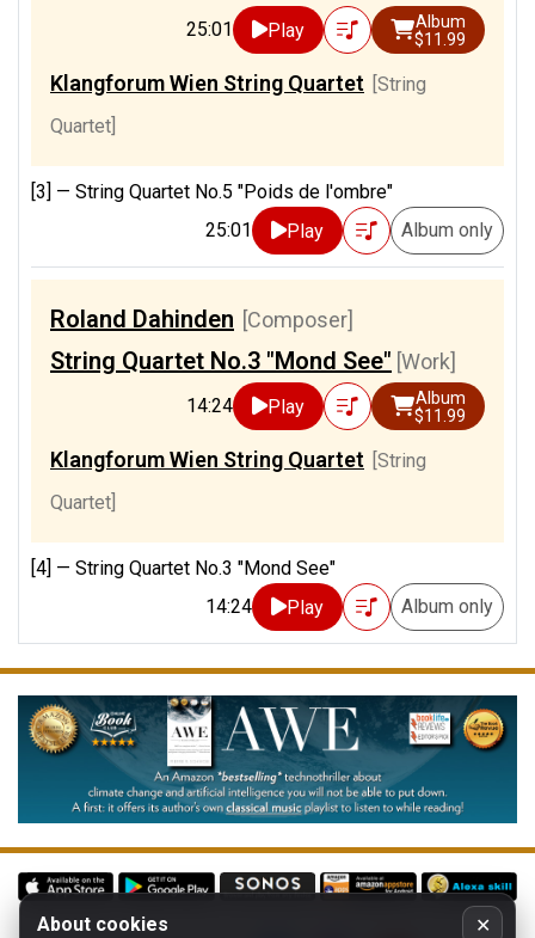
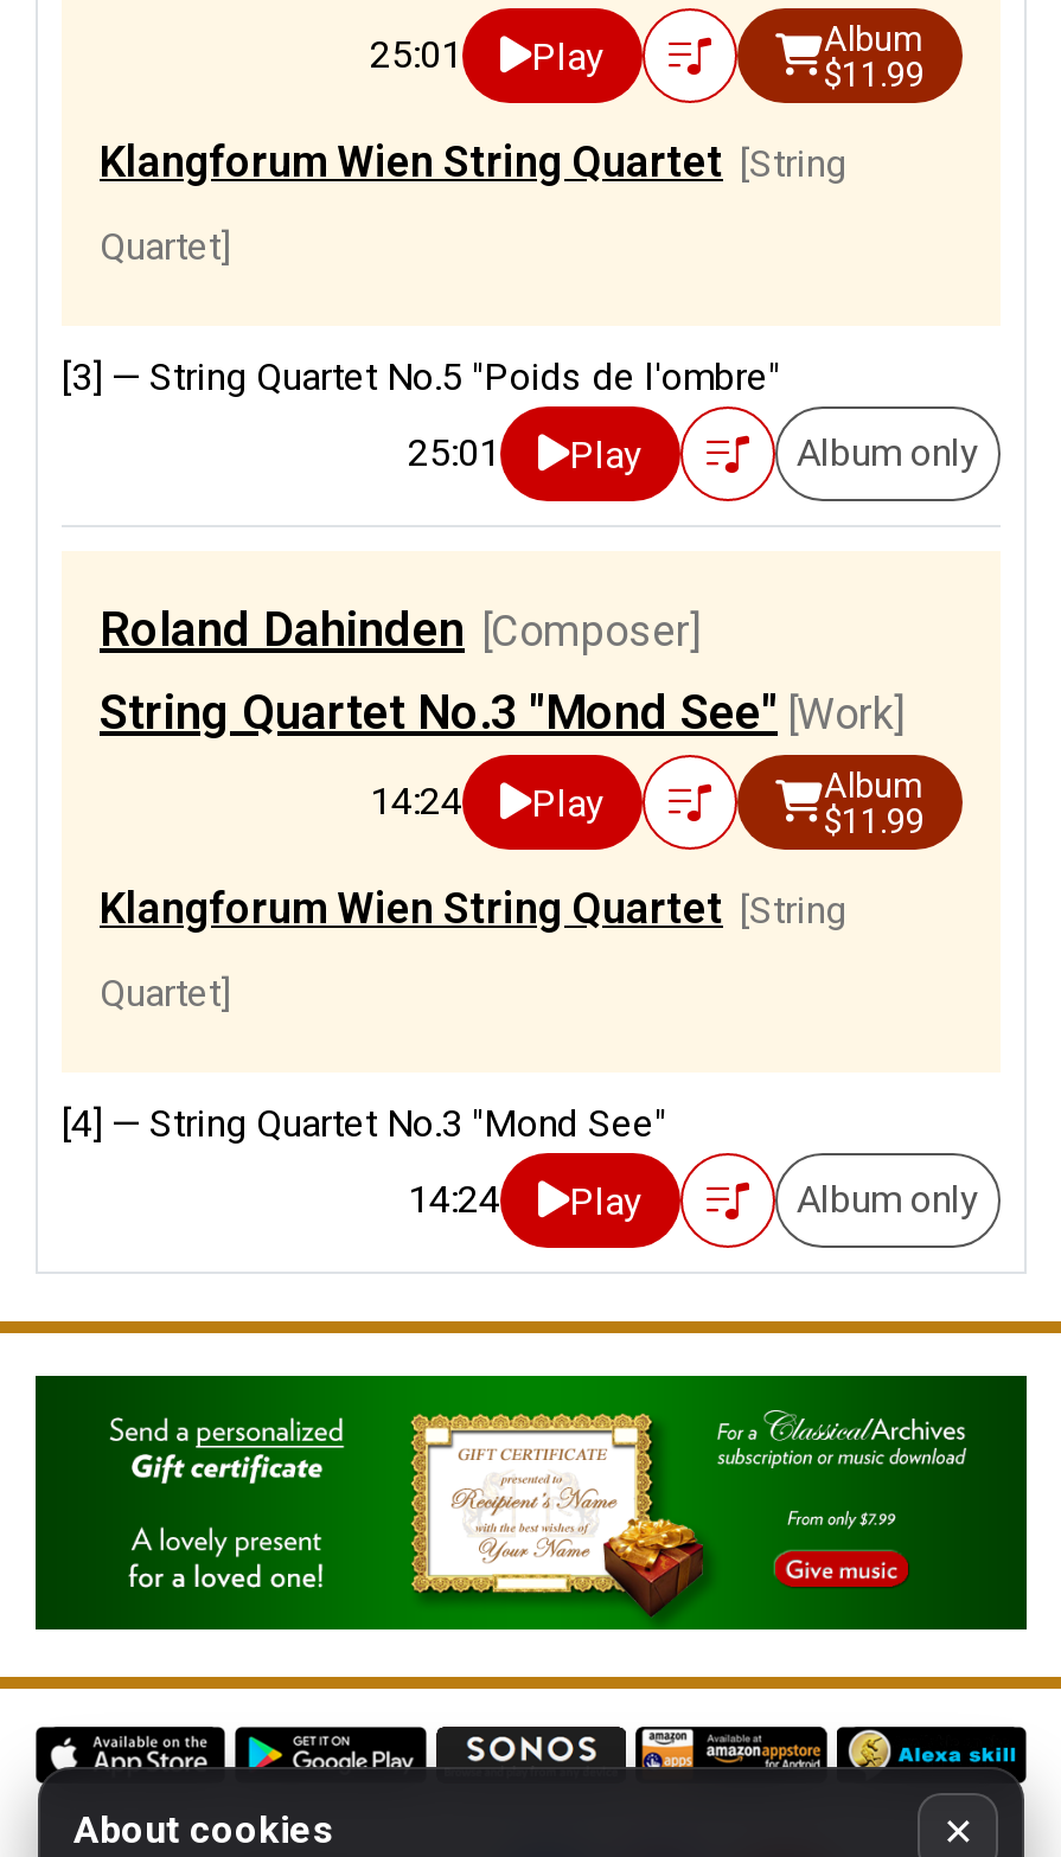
- [image]
+ [image]
